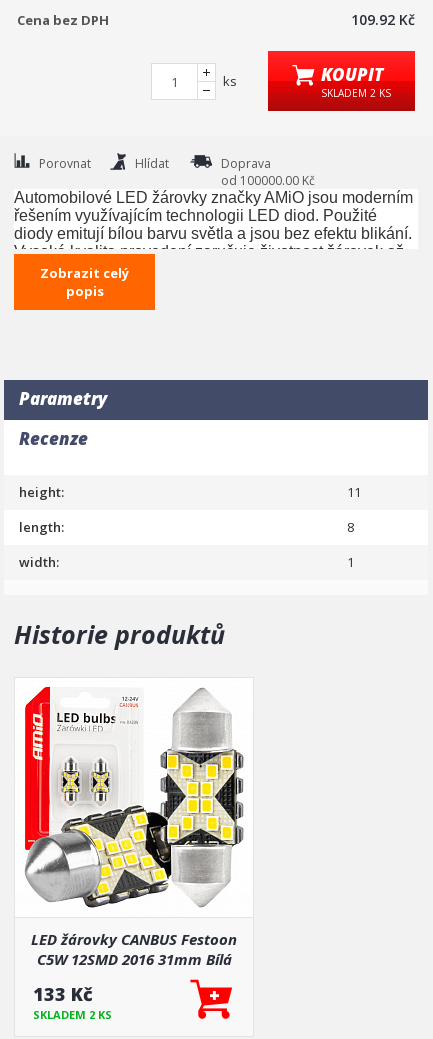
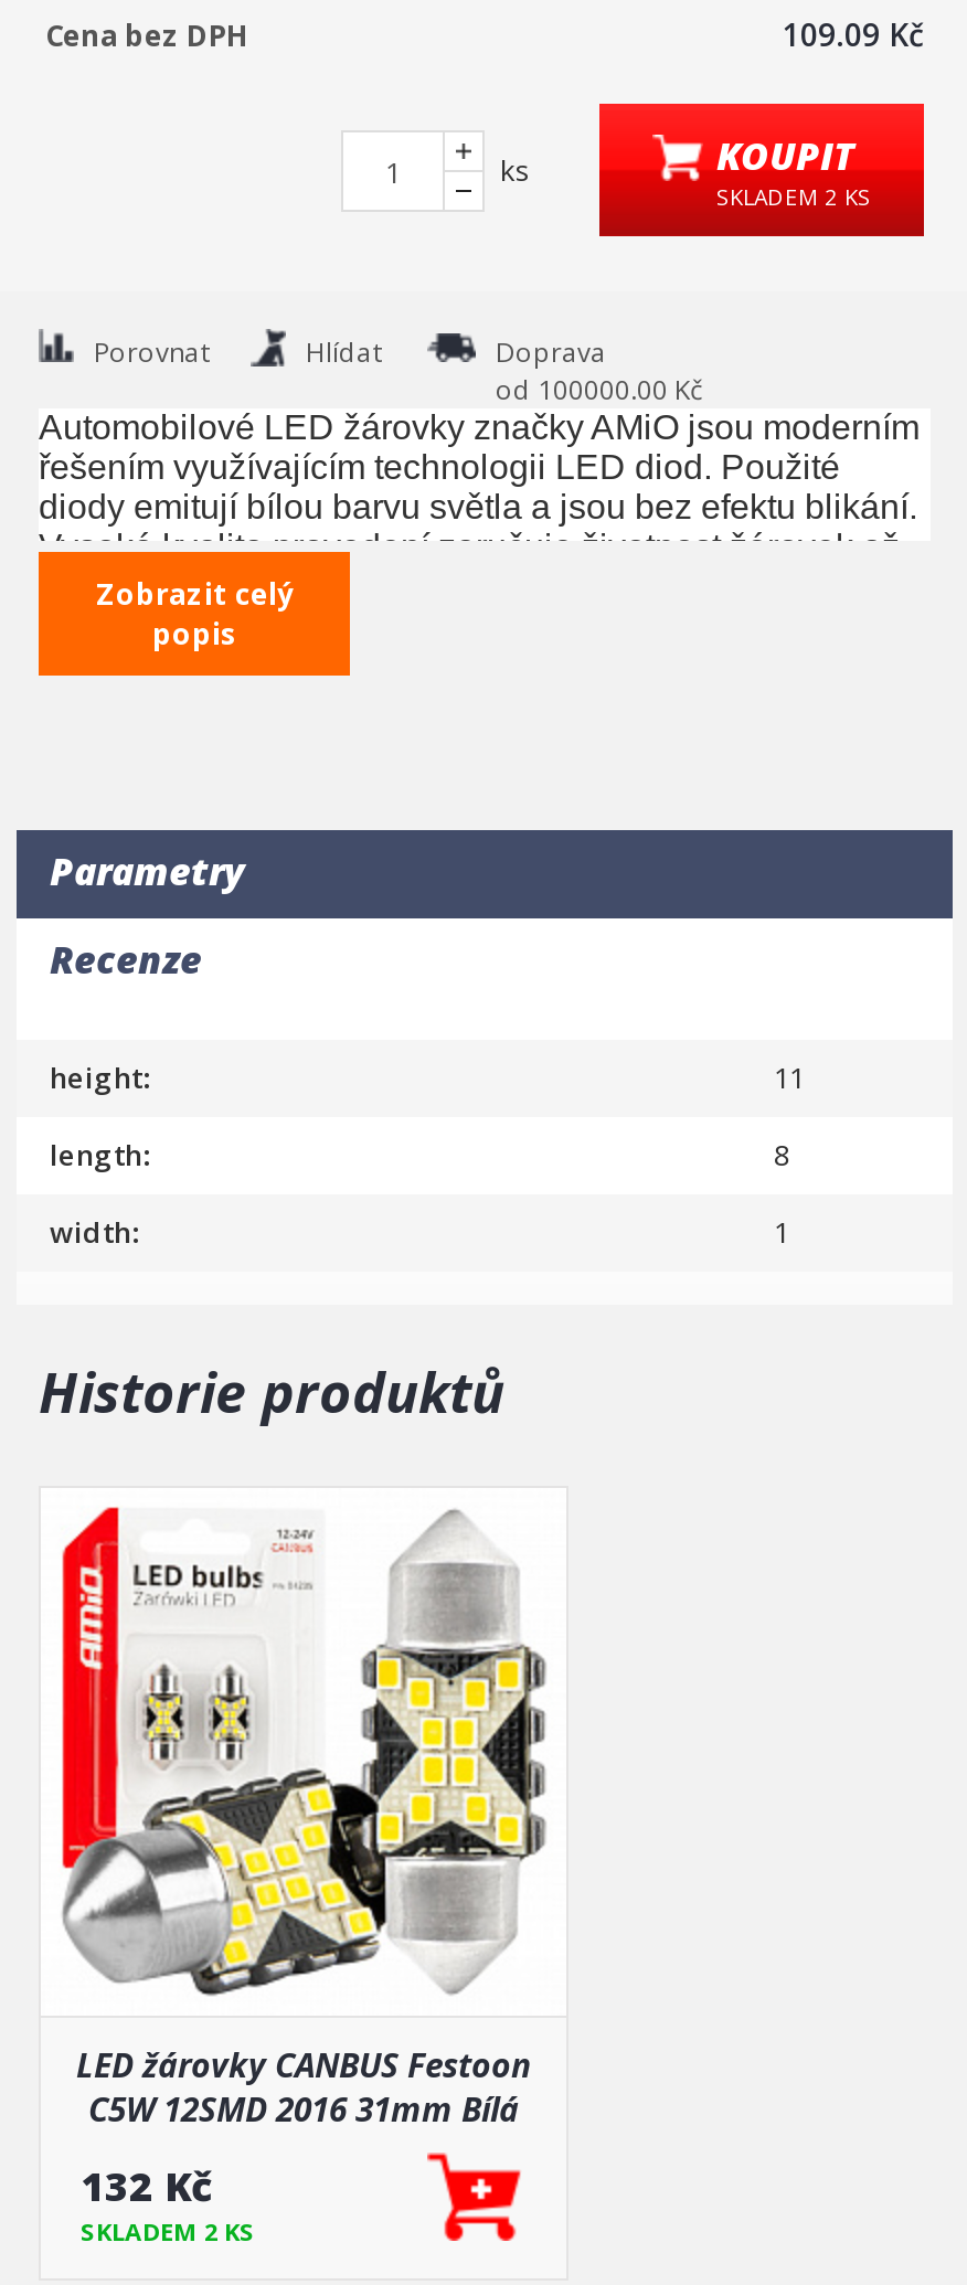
- 109.92 Kč
+ 109.09 Kč

- 133 Kč
+ 132 Kč
